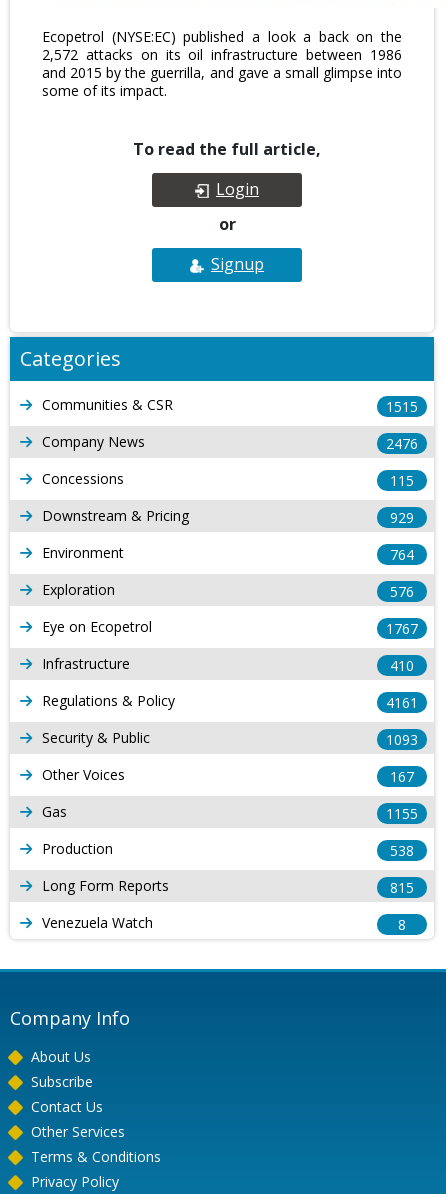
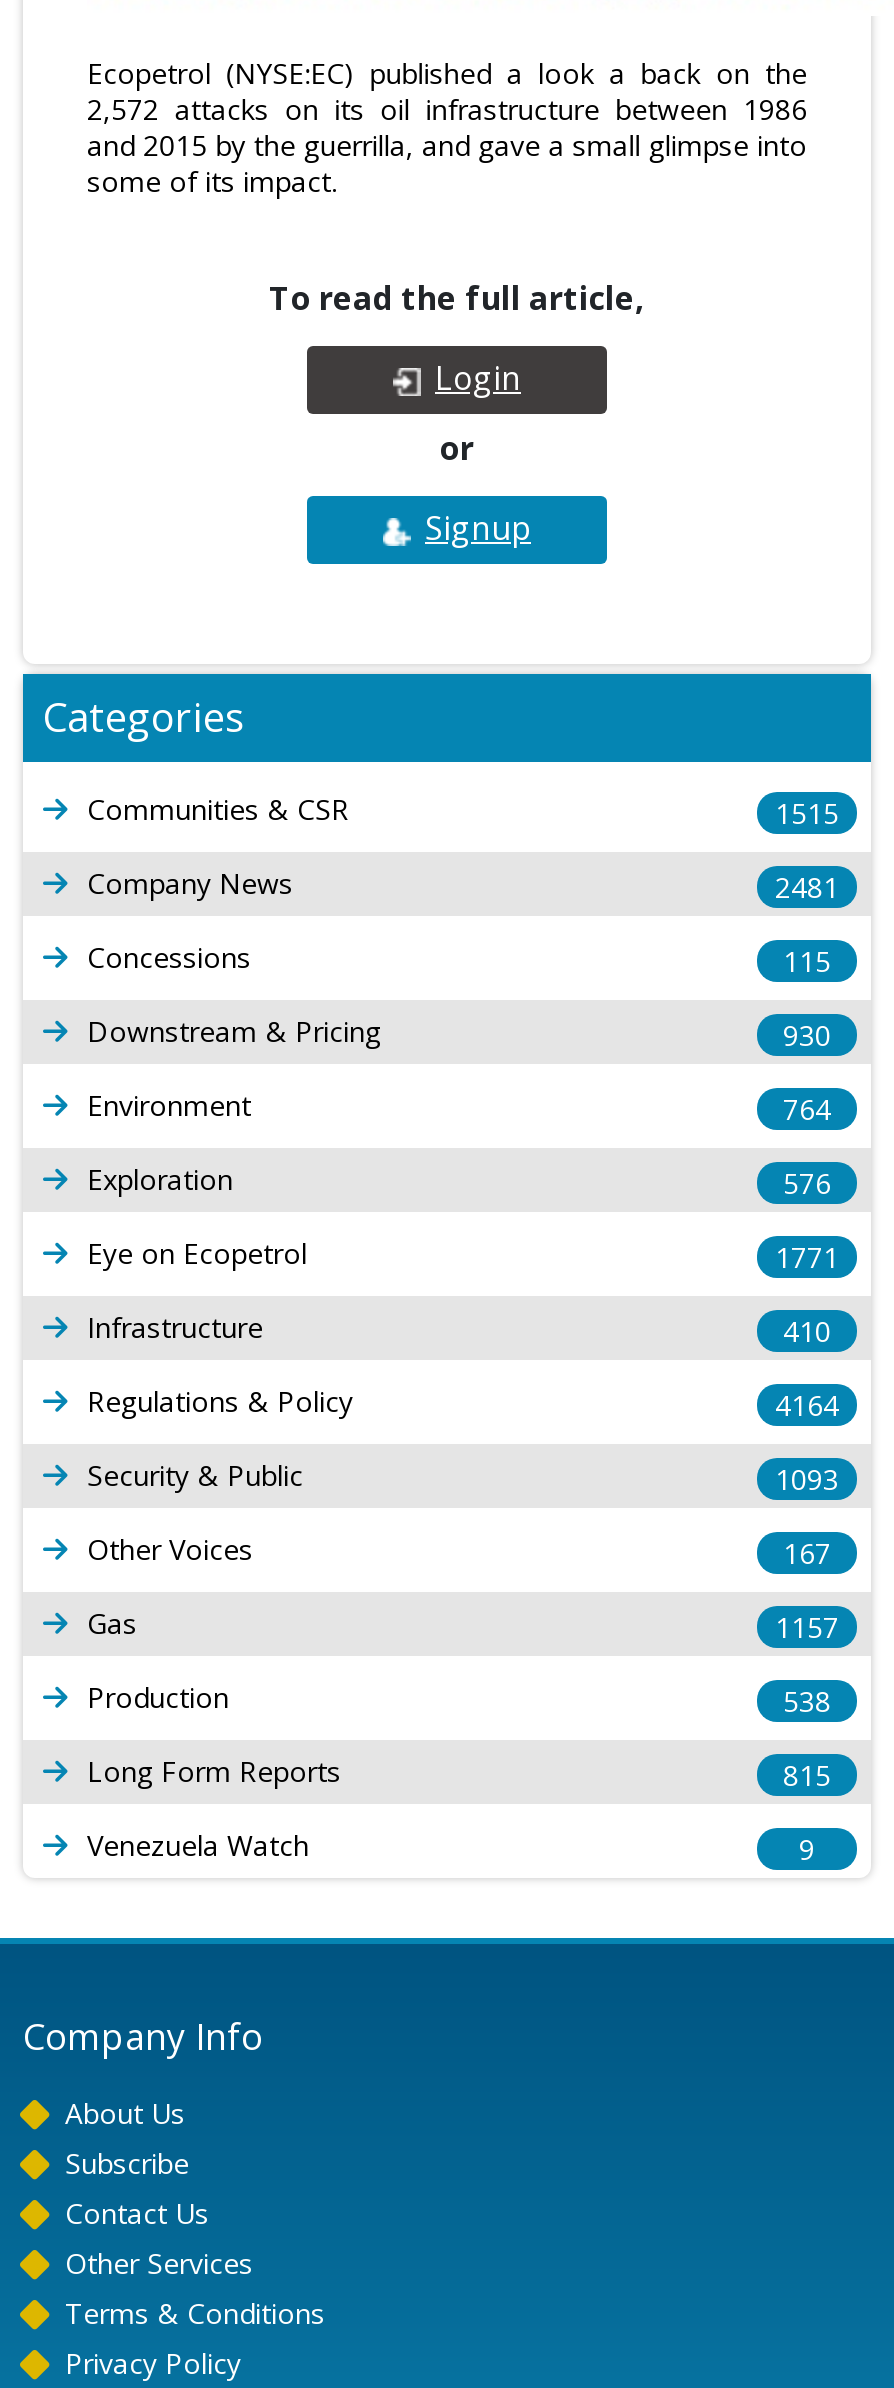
- 2476
+ 2481

- 929
+ 930

- 1767
+ 1771

- 4161
+ 4164

- 1155
+ 1157

- 8
+ 9
